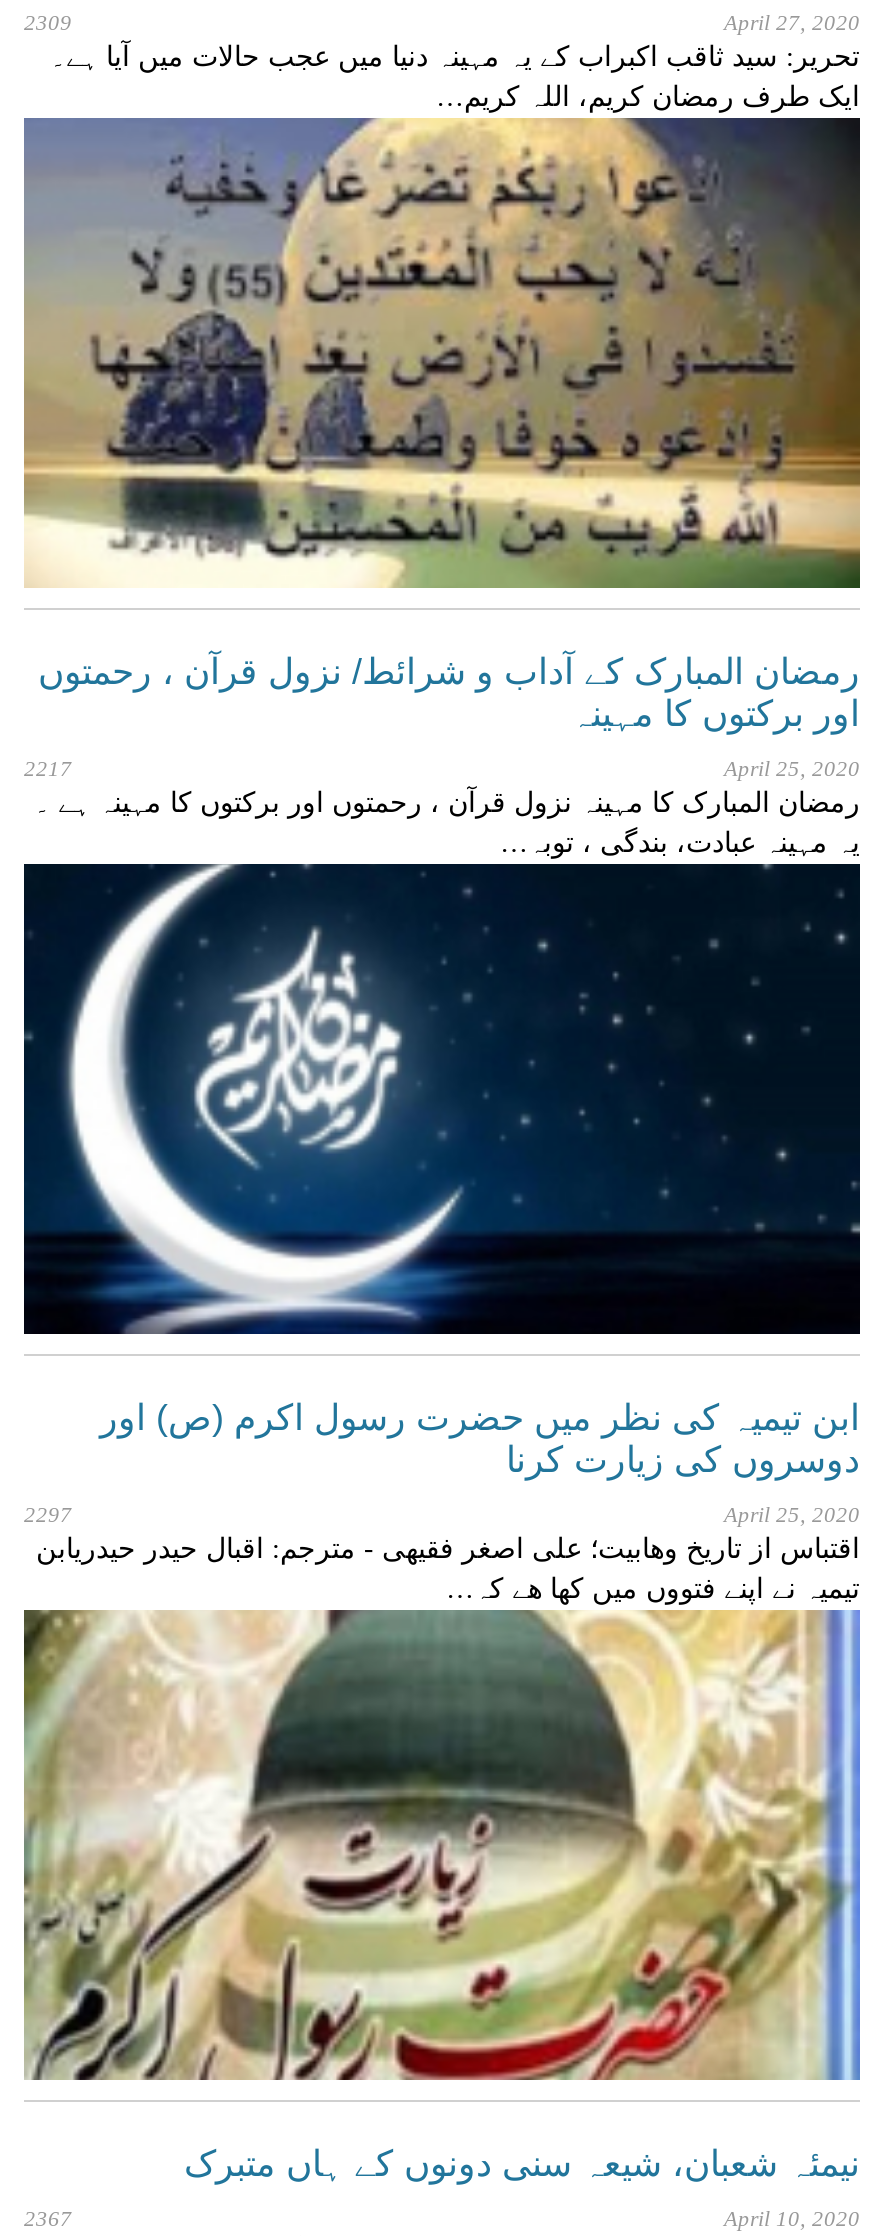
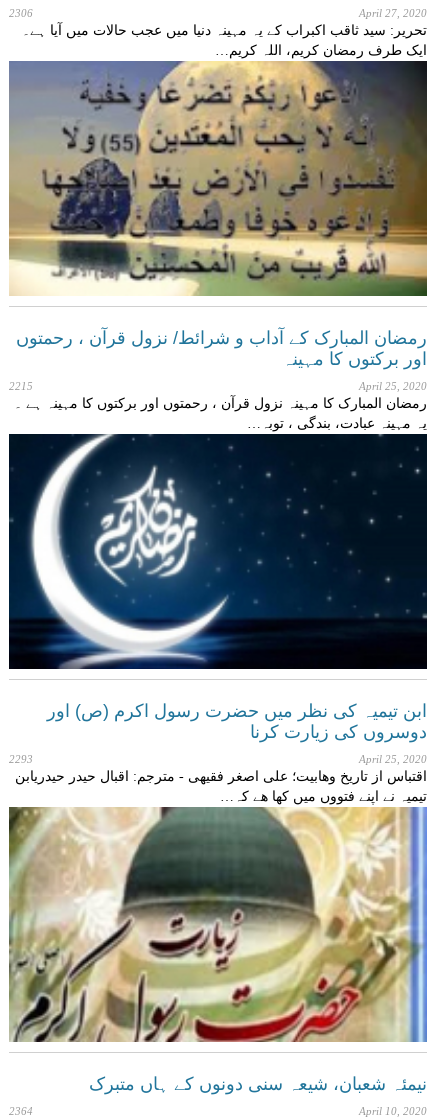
- 2309
+ 2306

- 2217
+ 2215

- 2297
+ 2293

- 2367
+ 2364
